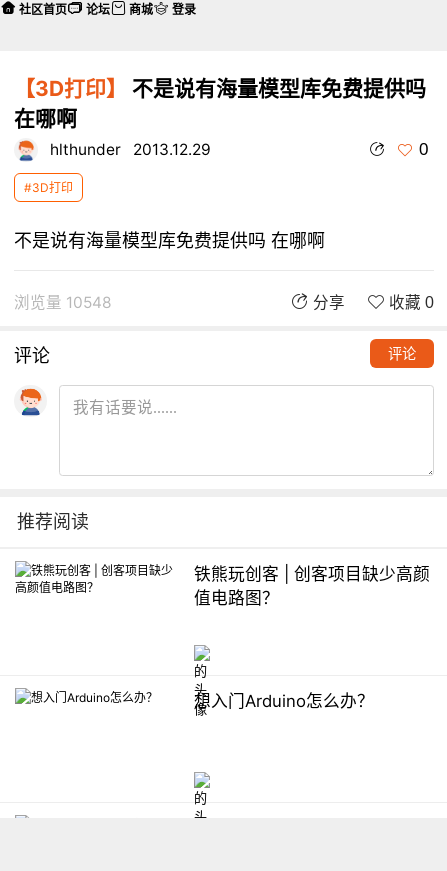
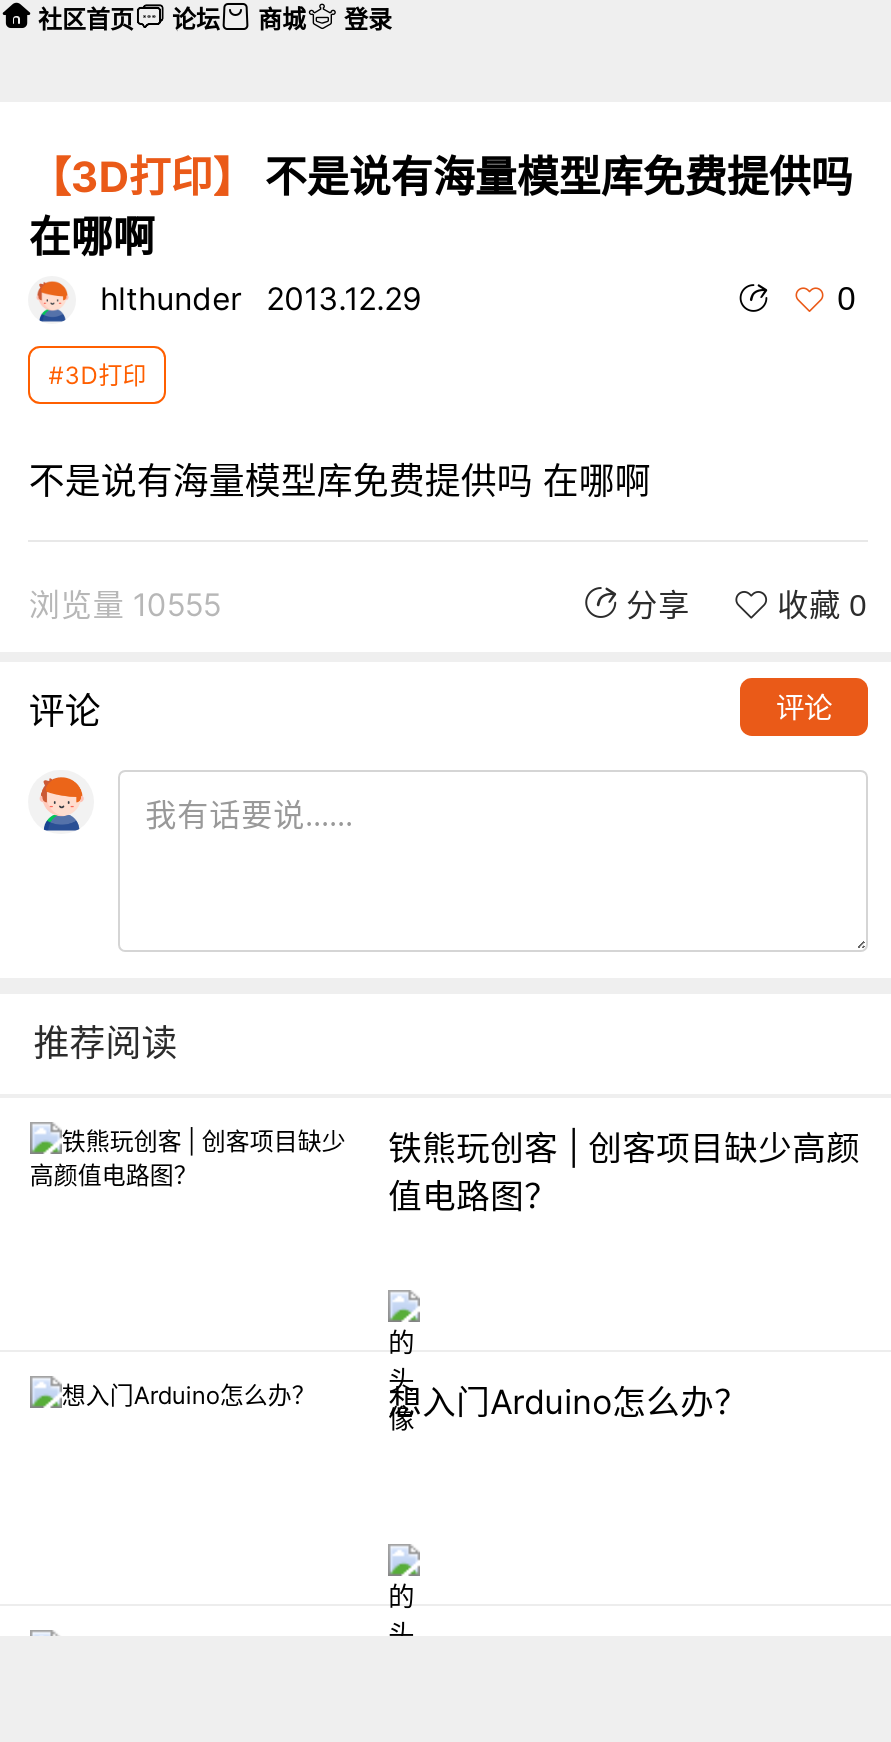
- 浏览量 10548
+ 浏览量 10555
